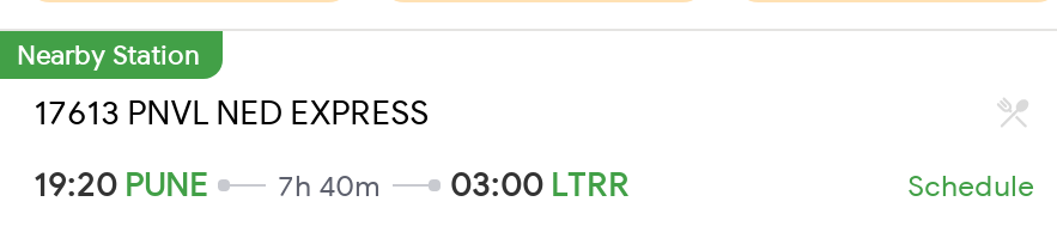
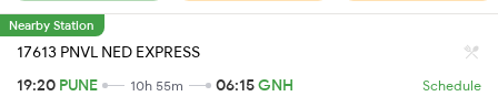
- 7h 40m
- 03:00 LTRR
+ 10h 55m
+ 06:15 GNH
